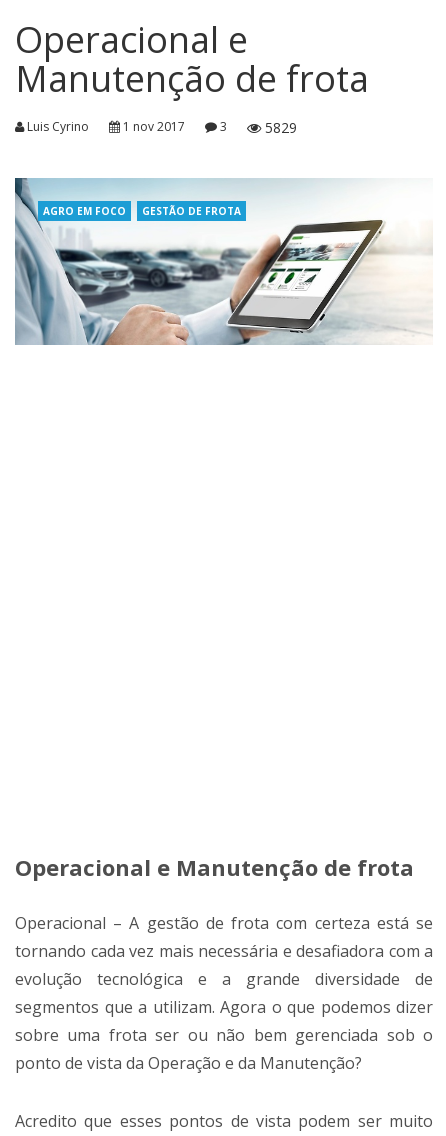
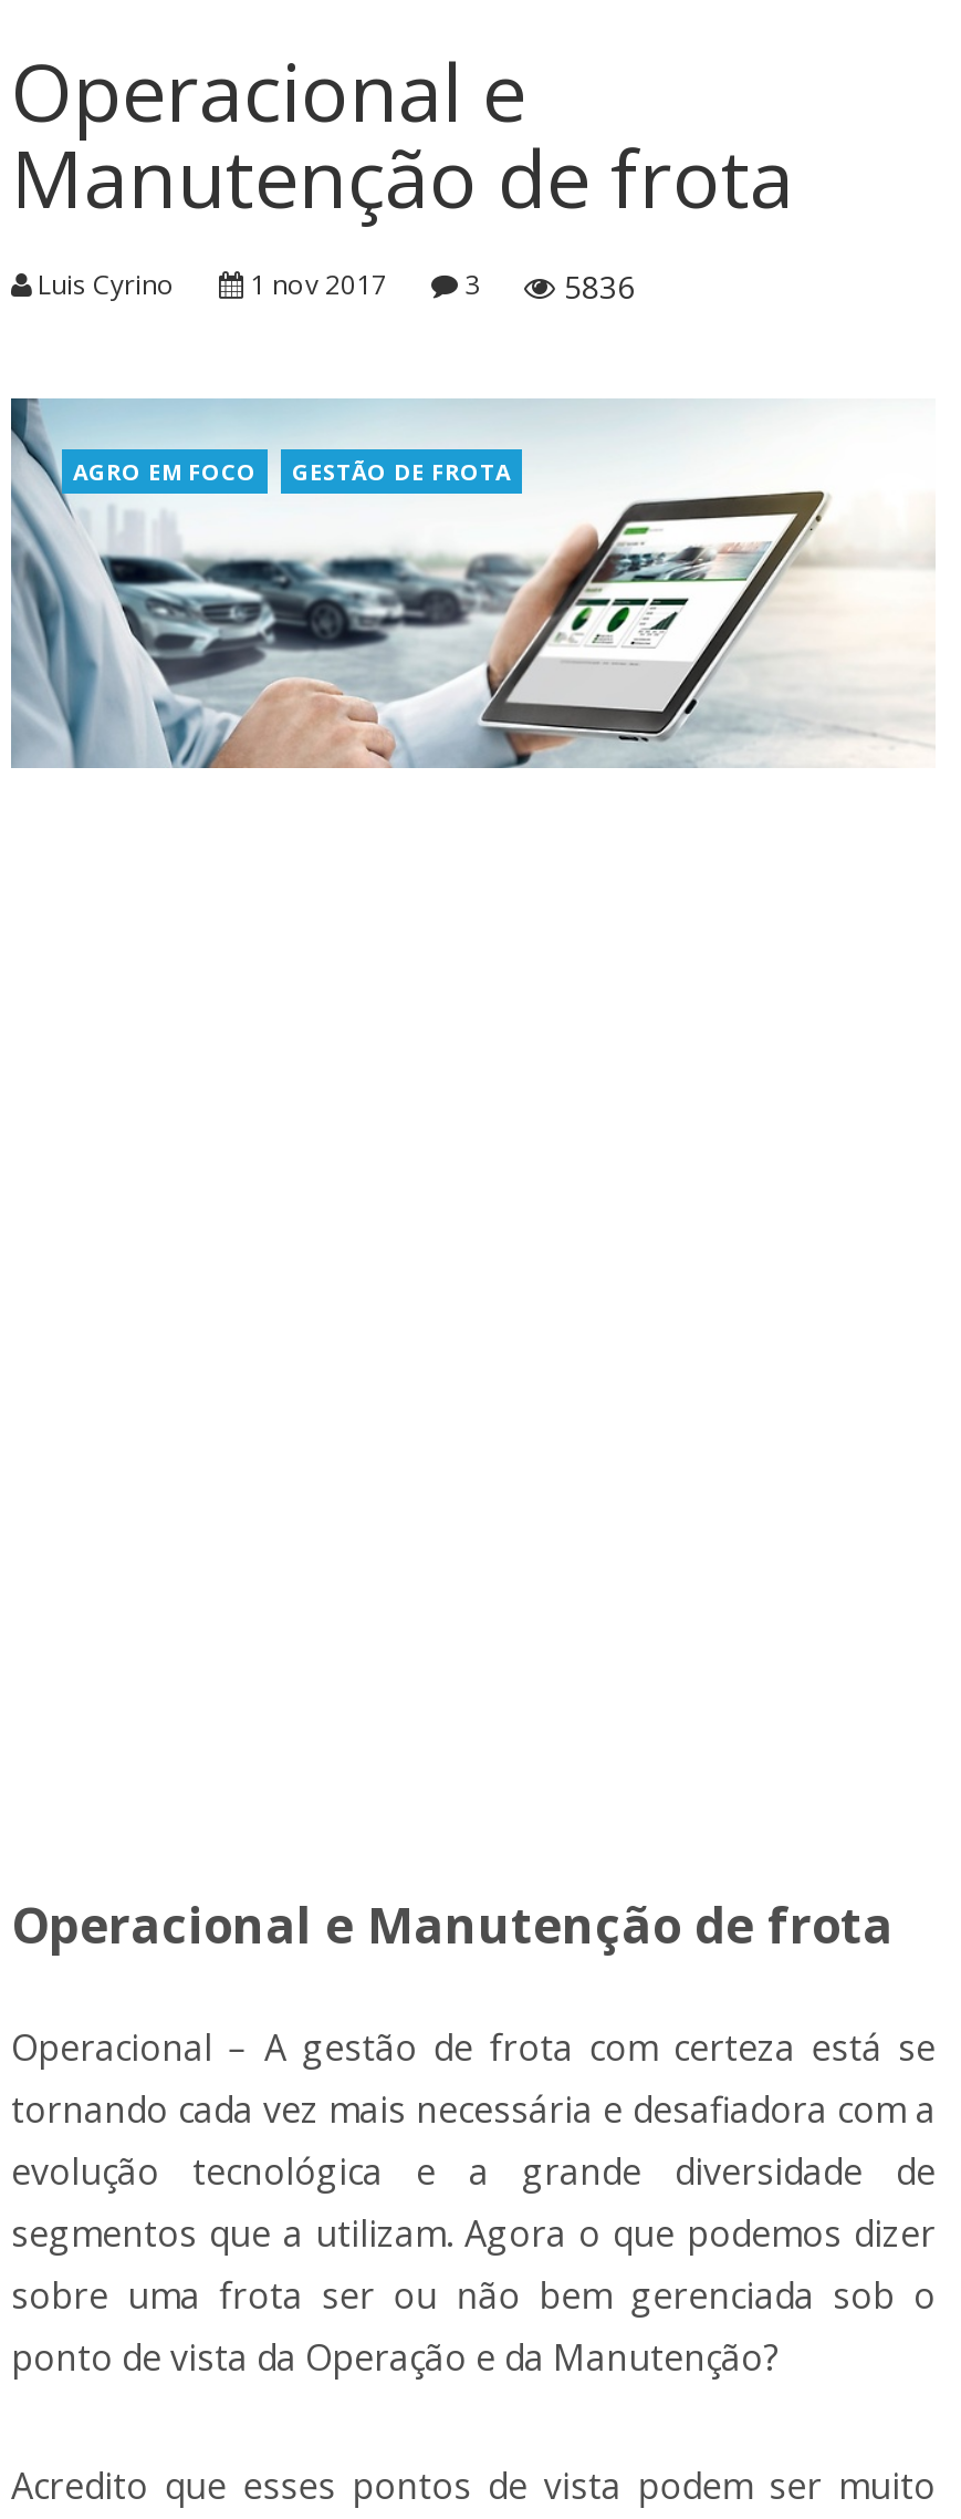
- Luis Cyrino 1 nov 2017 3 5829
+ Luis Cyrino 1 nov 2017 3 5836
